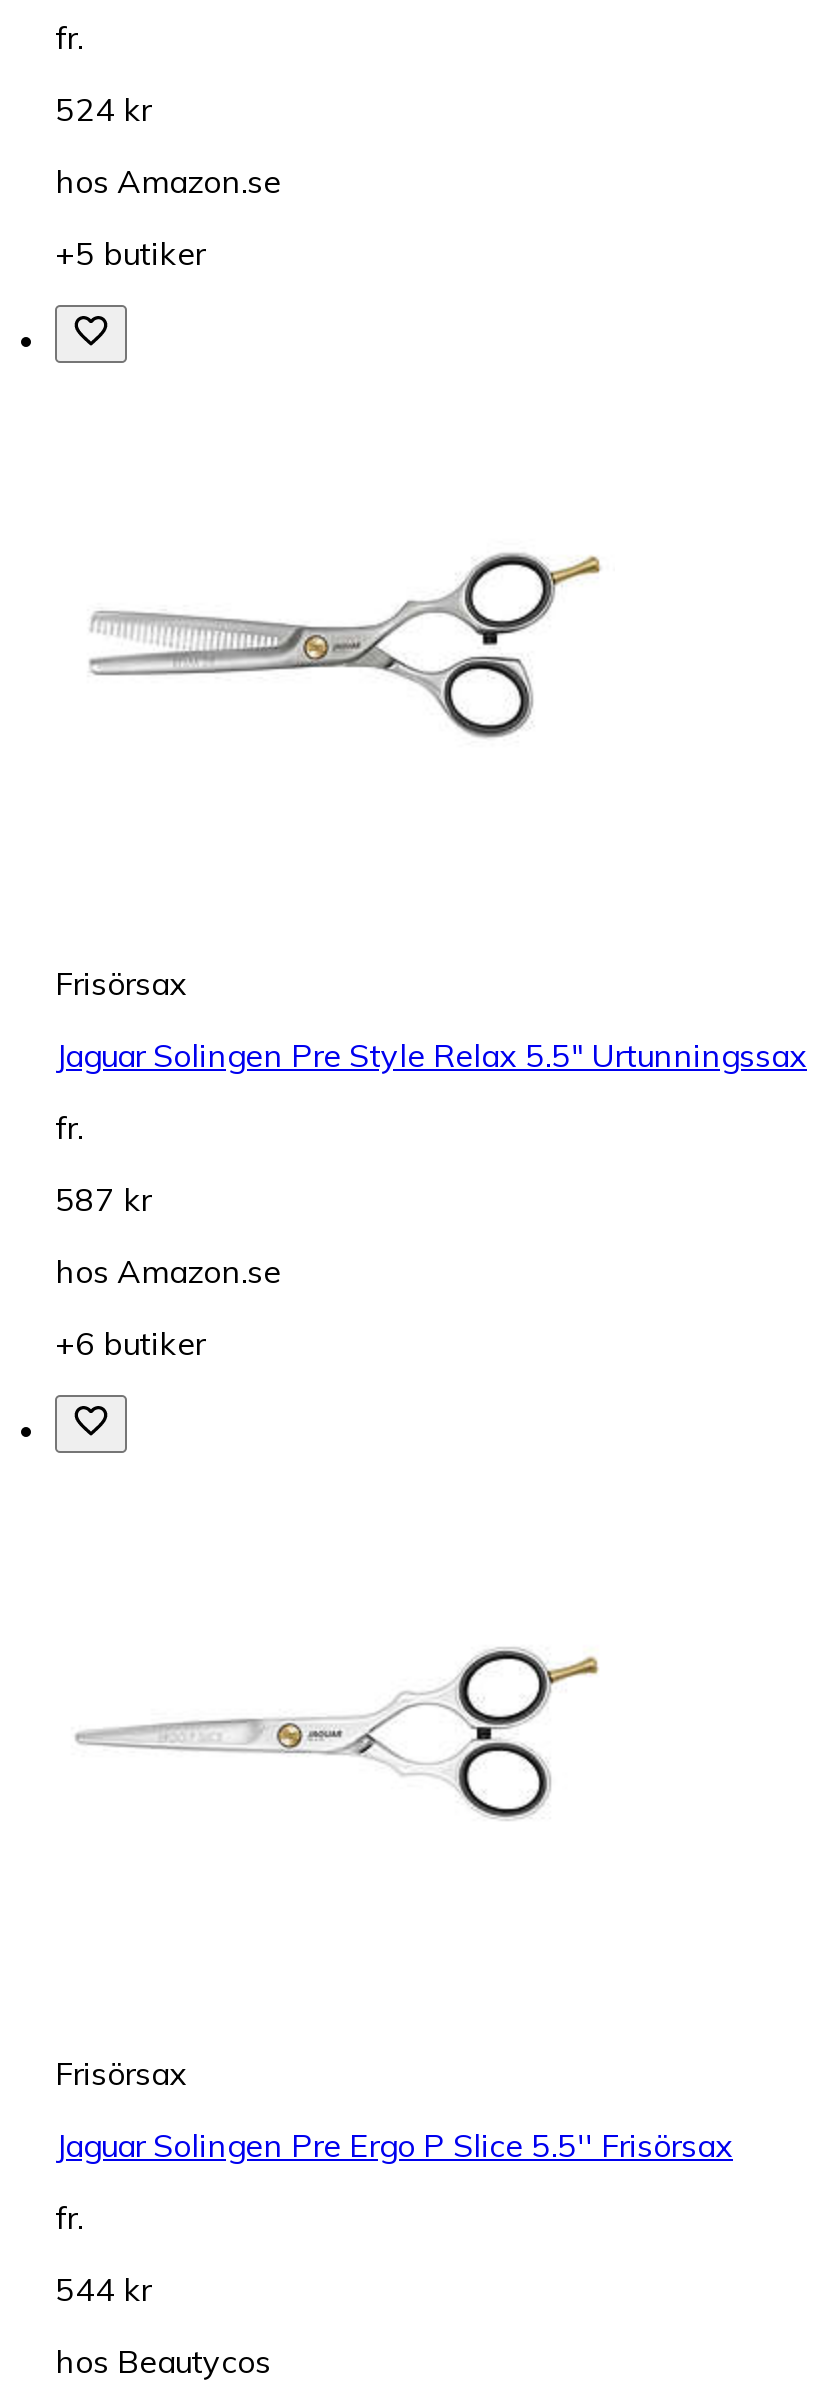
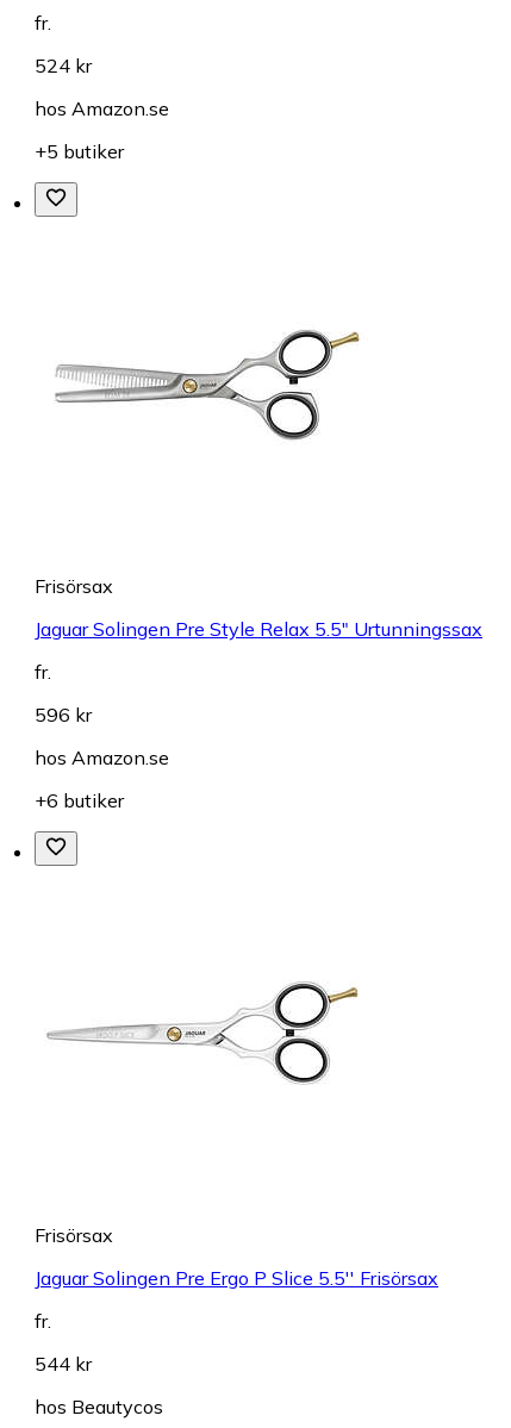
- 587 kr
+ 596 kr
